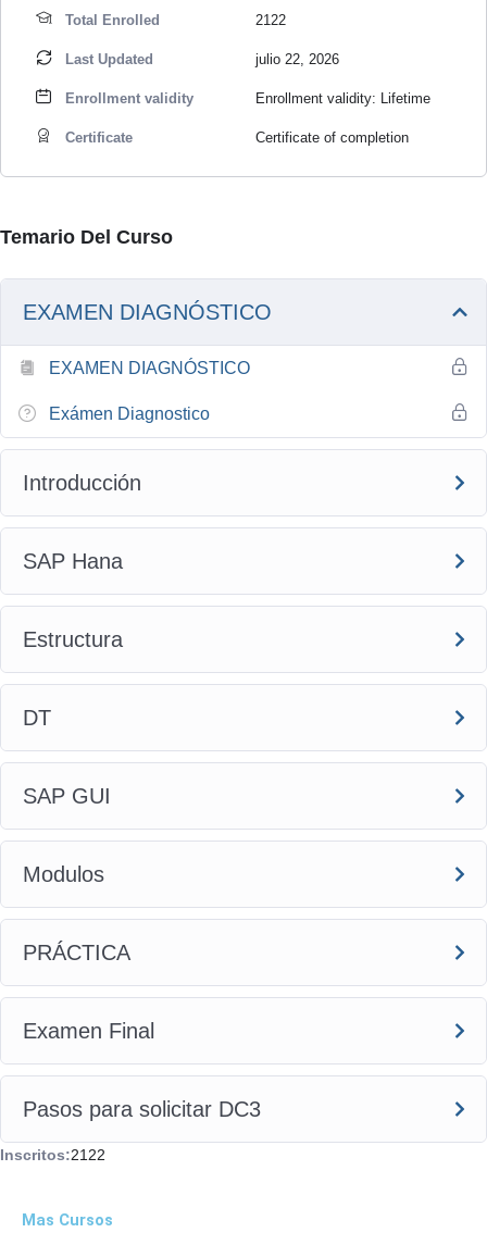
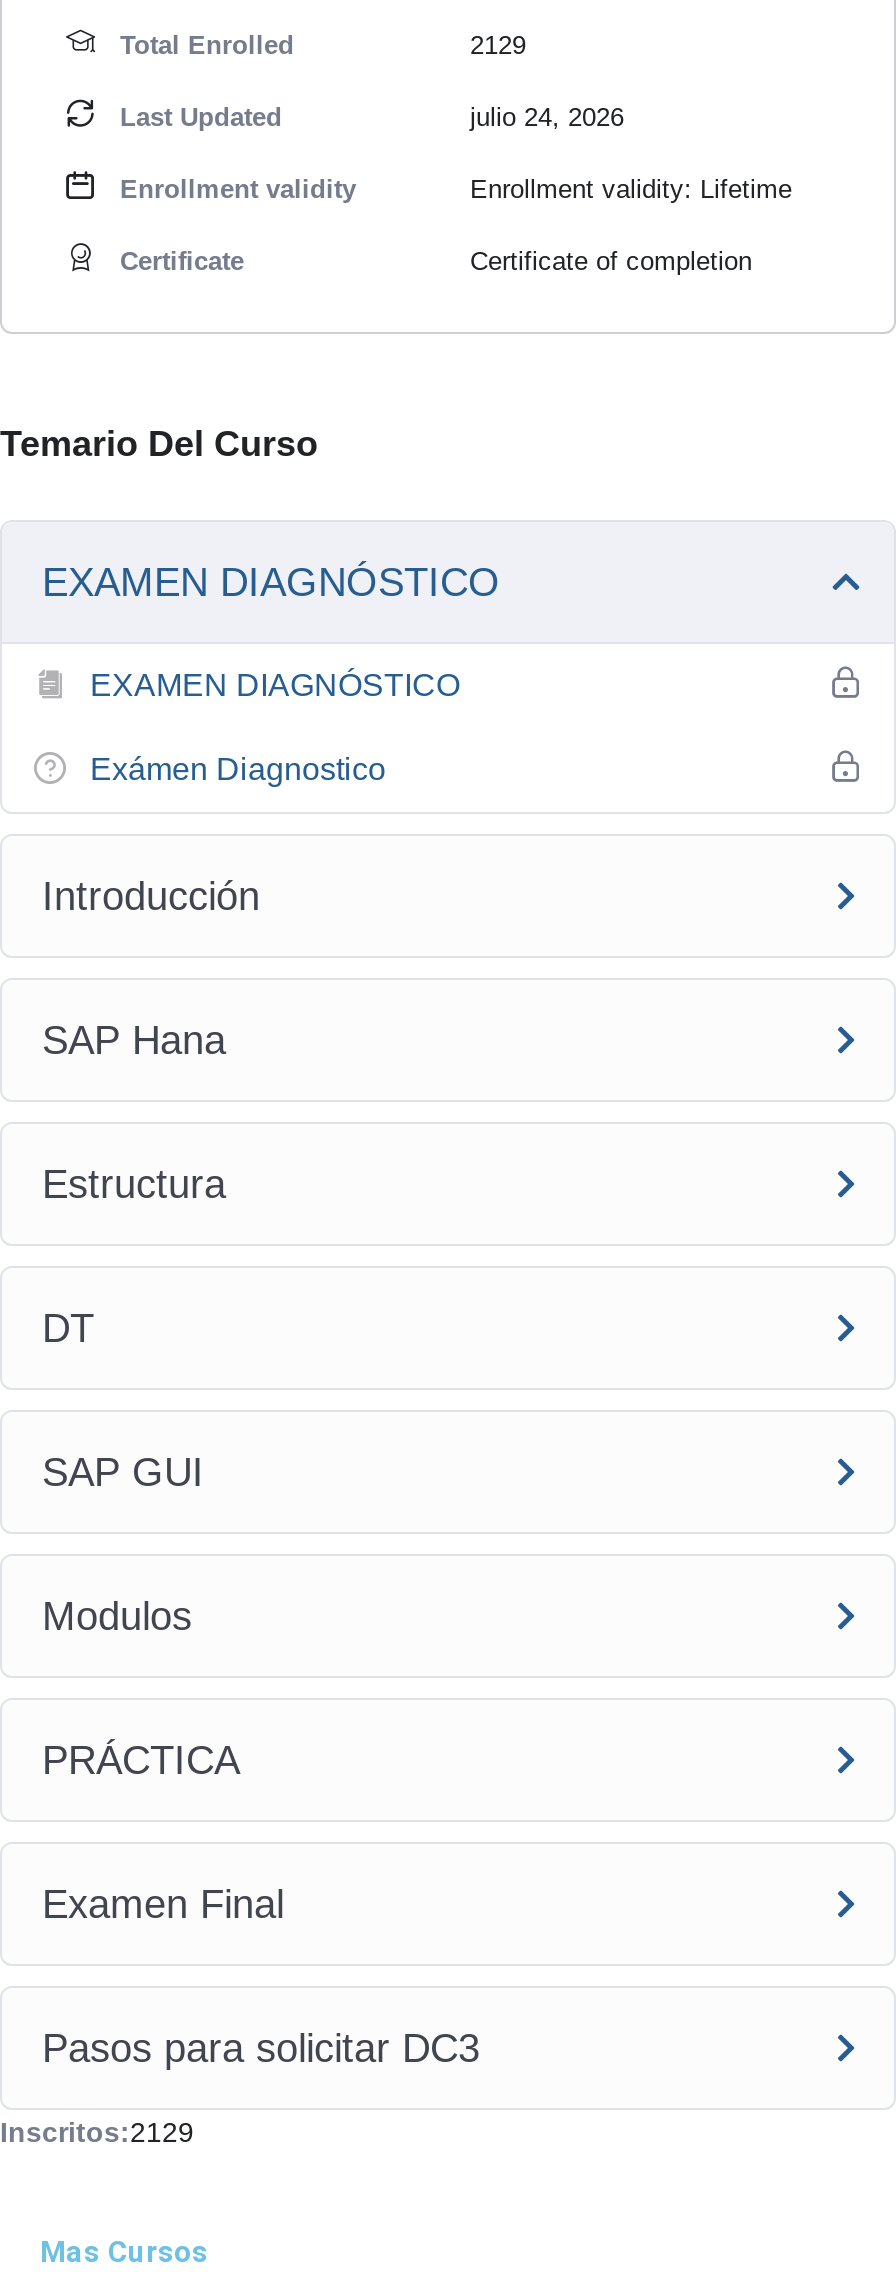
- 2122
+ 2129

- julio 22, 2026
+ julio 24, 2026

- Inscritos:2122
+ Inscritos:2129
